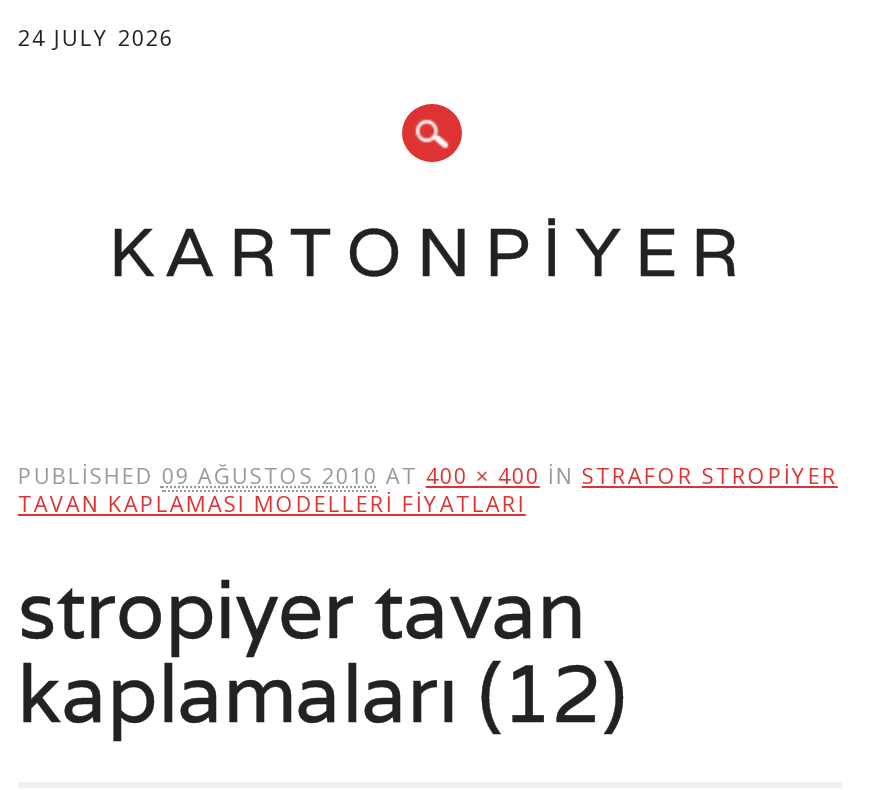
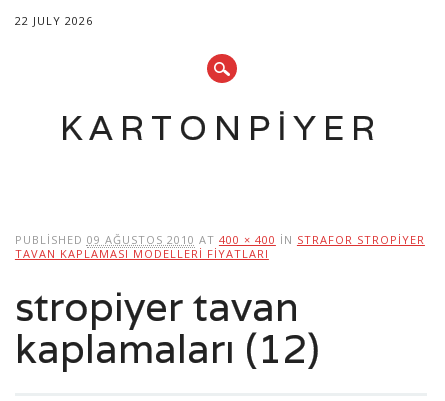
- 24 JULY 2026
+ 22 JULY 2026
